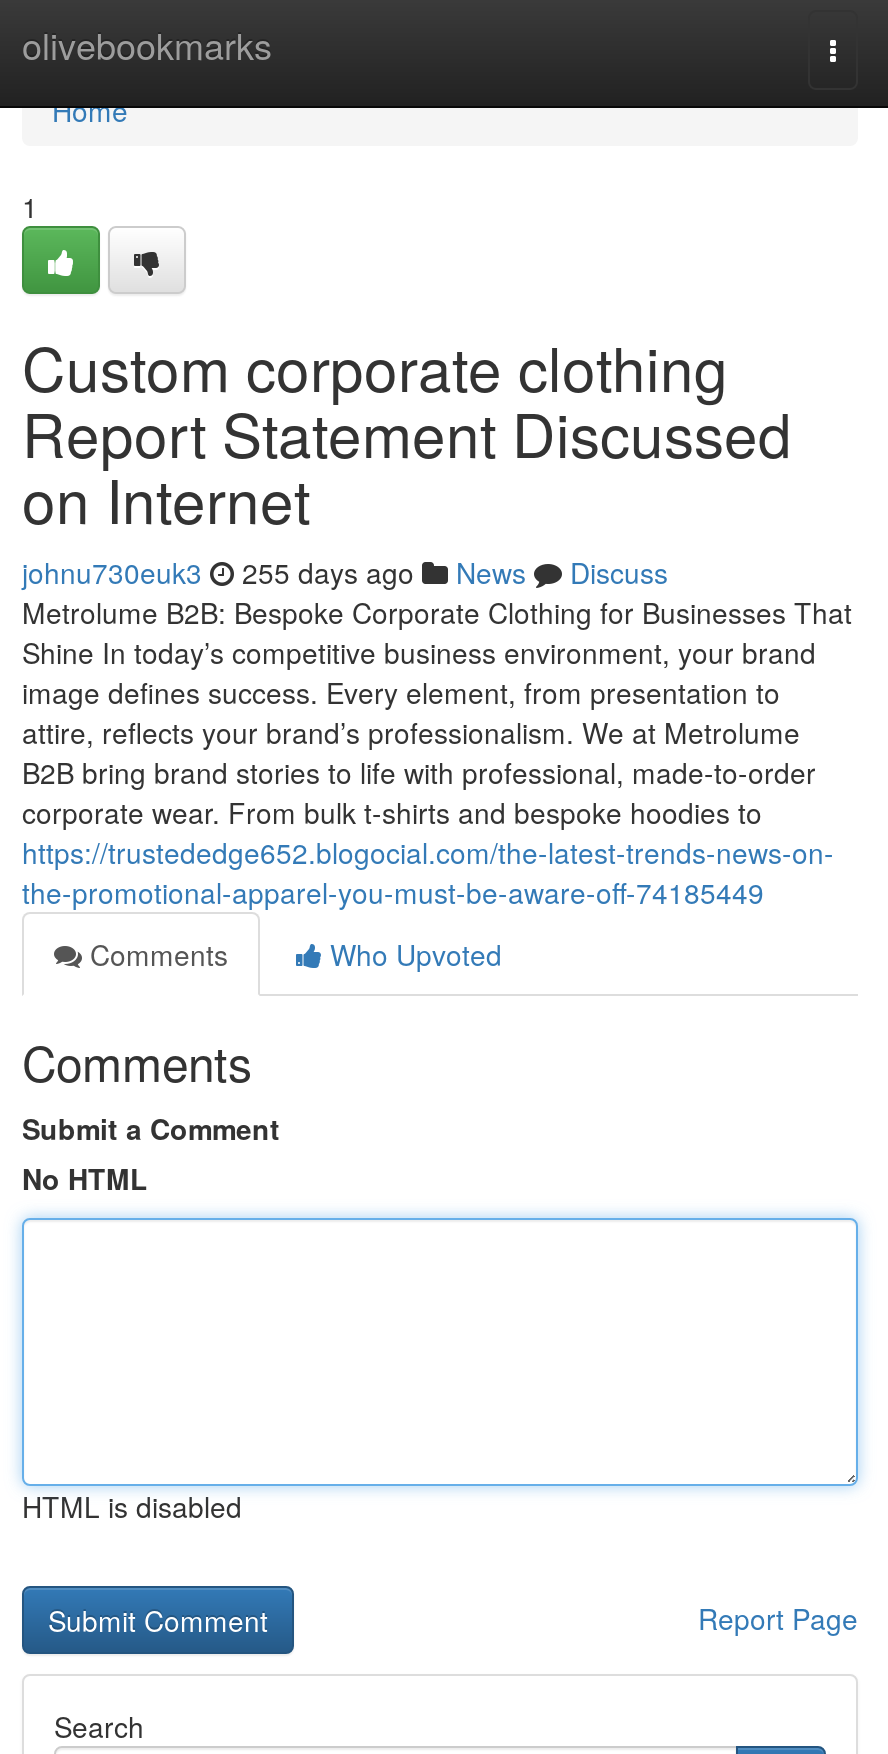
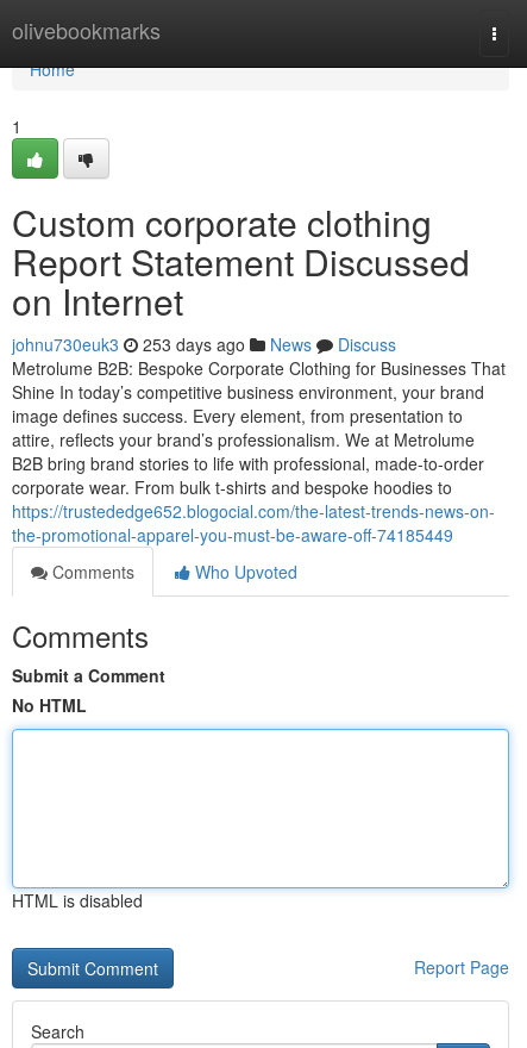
- johnu730euk3 255 days ago News Discuss
+ johnu730euk3 253 days ago News Discuss
